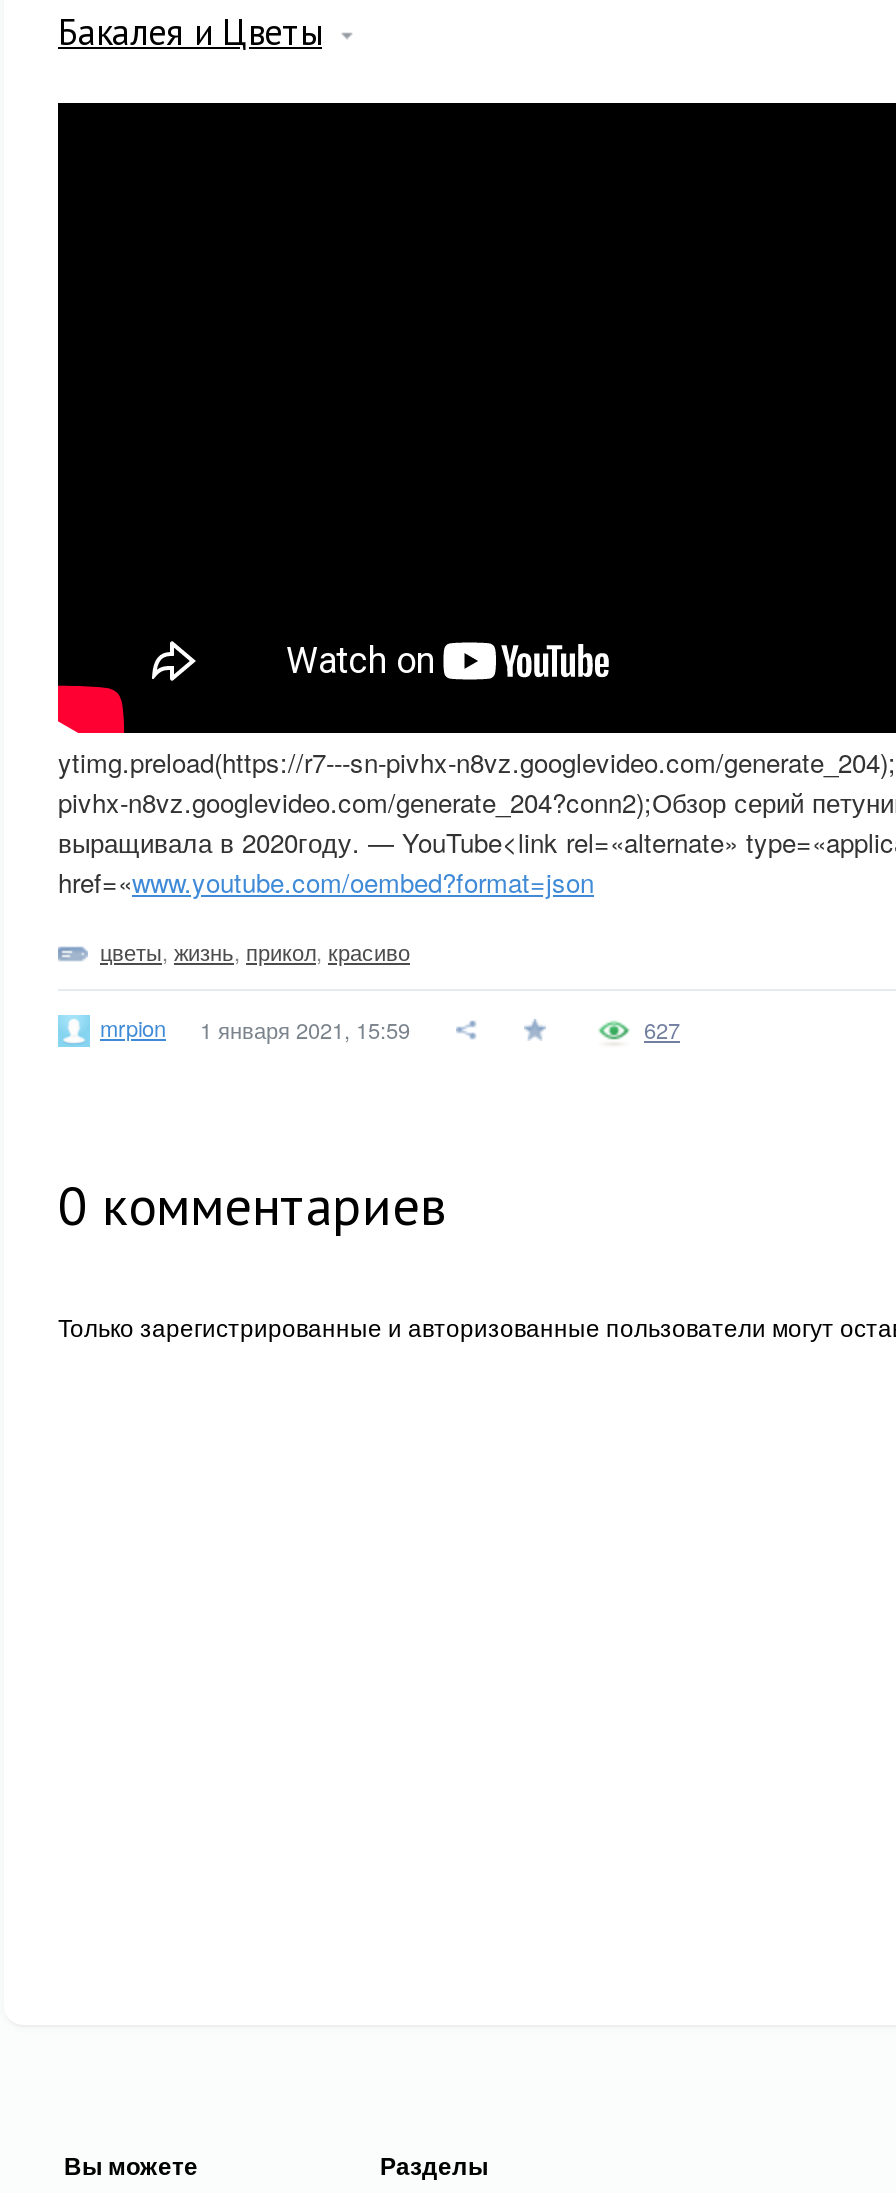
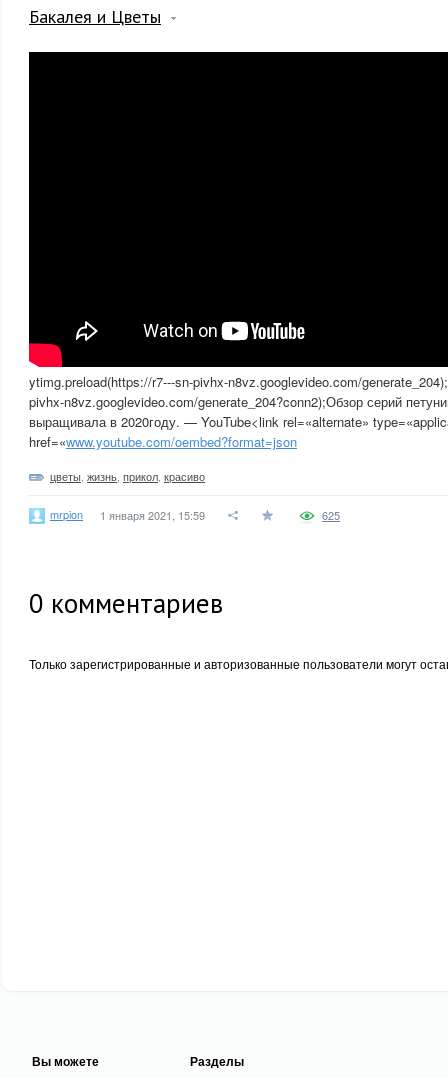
- 627
+ 625
